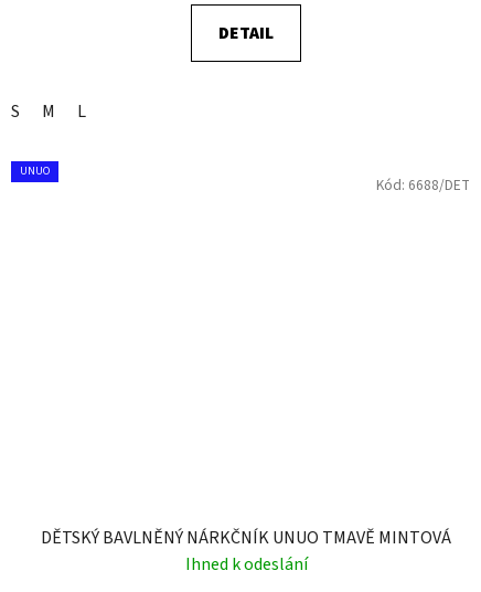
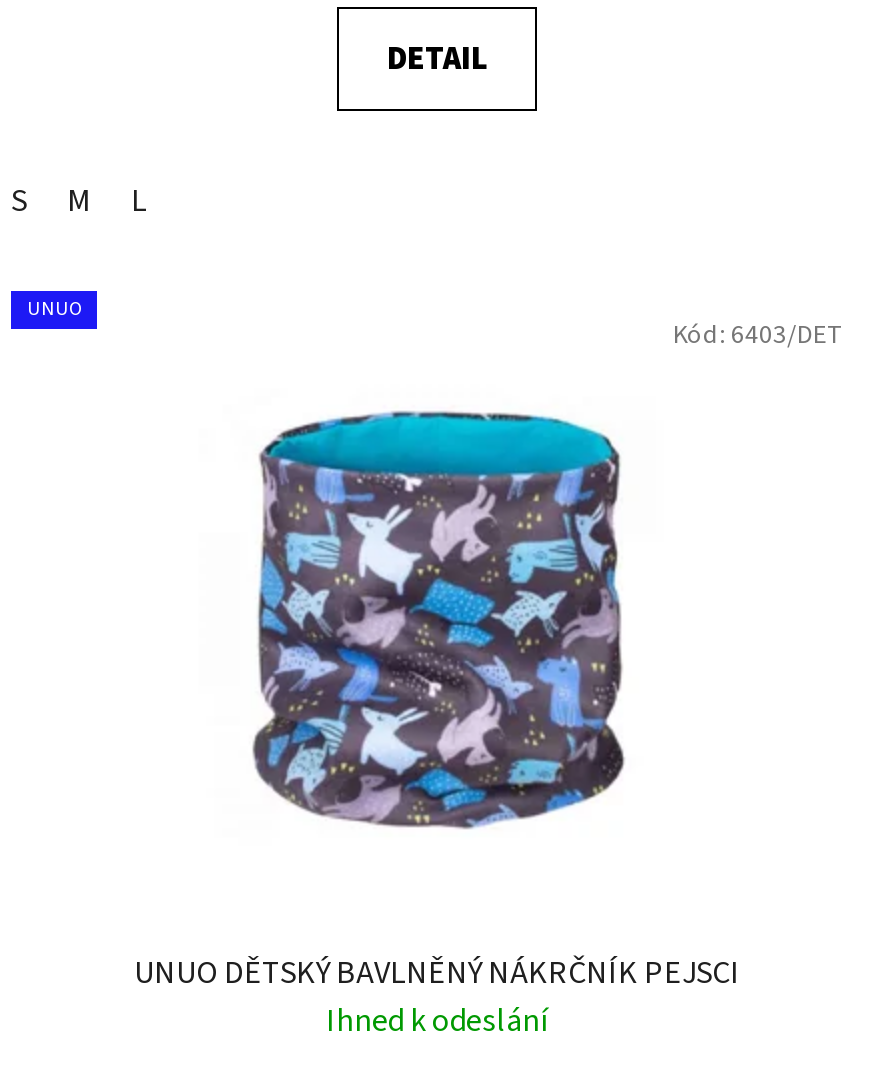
+ [image]

- Kód: 6688/DET
+ Kód: 6403/DET

- DĚTSKÝ BAVLNĚNÝ NÁRKČNÍK UNUO TMAVĚ MINTOVÁ
+ UNUO DĚTSKÝ BAVLNĚNÝ NÁKRČNÍK PEJSCI
